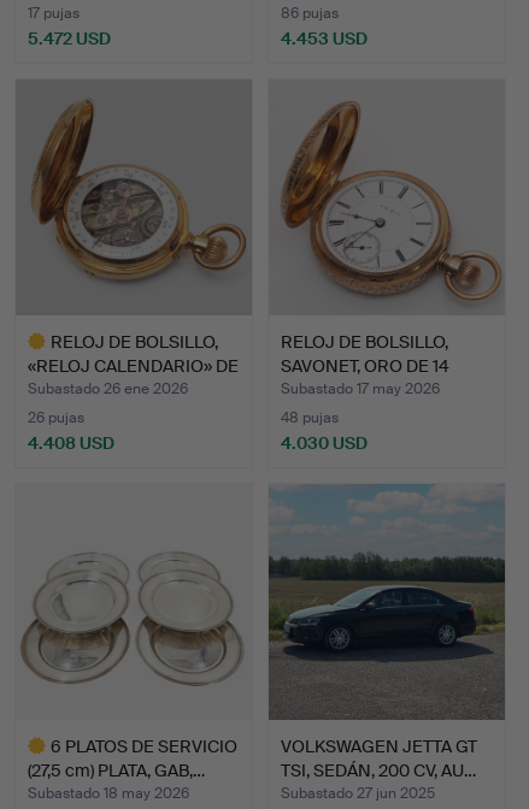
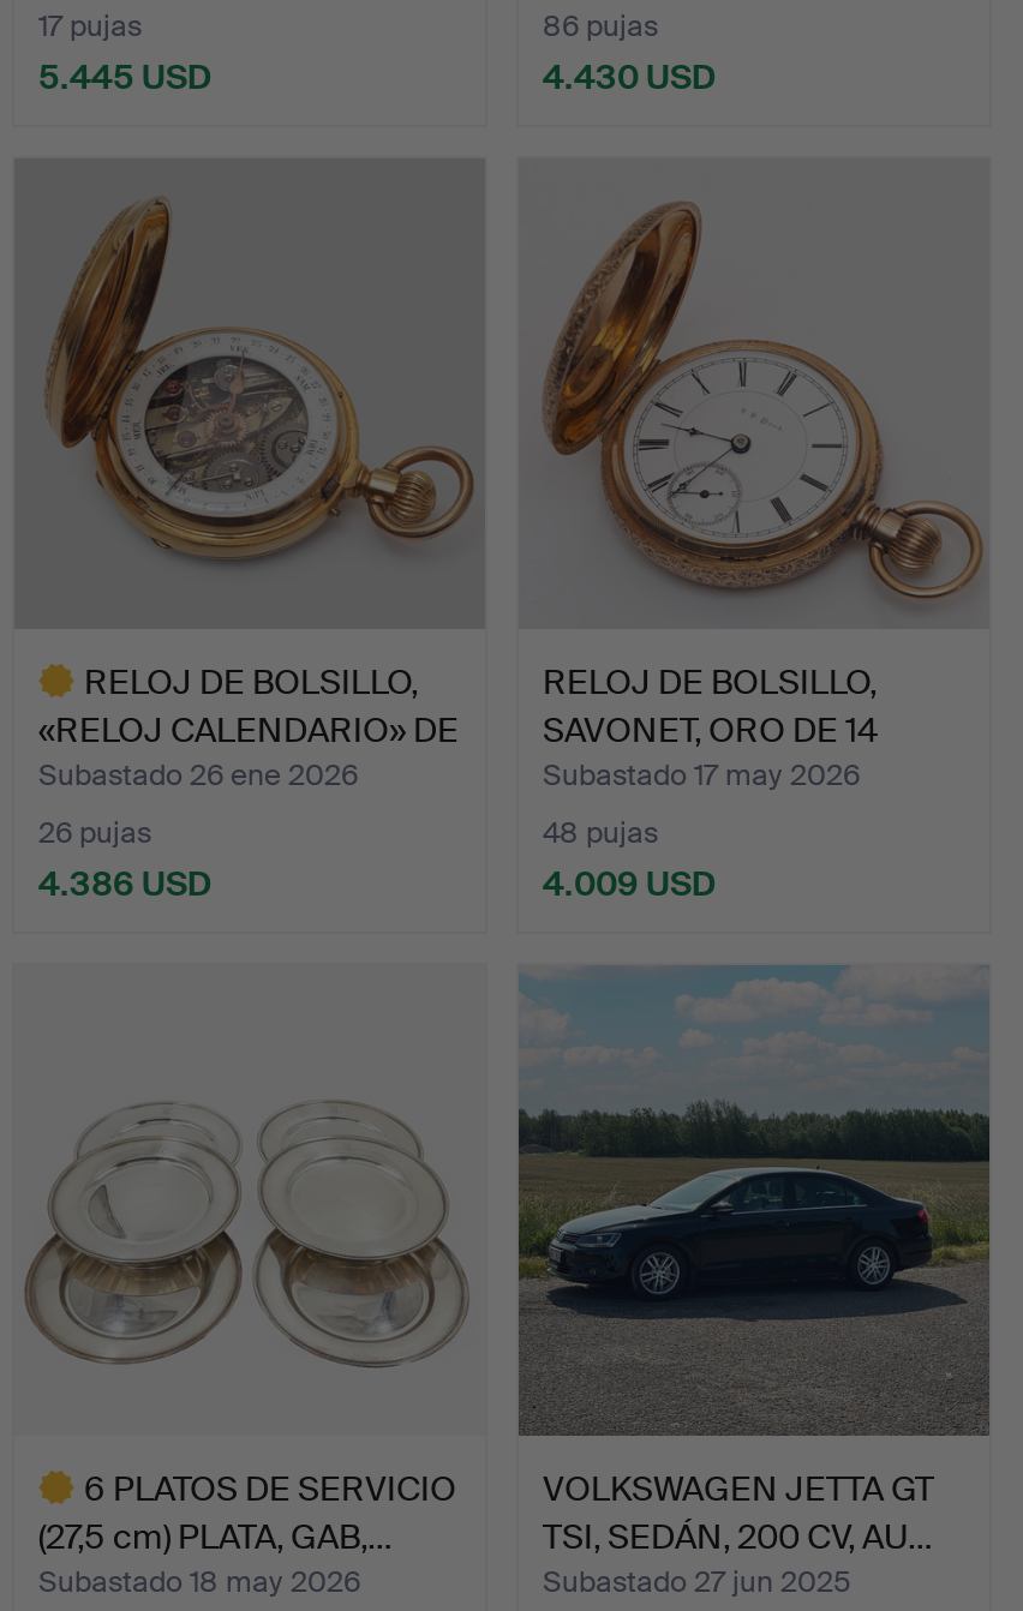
- 5.472 USD
+ 5.445 USD

- 4.453 USD
+ 4.430 USD

- 4.408 USD
+ 4.386 USD

- 4.030 USD
+ 4.009 USD
